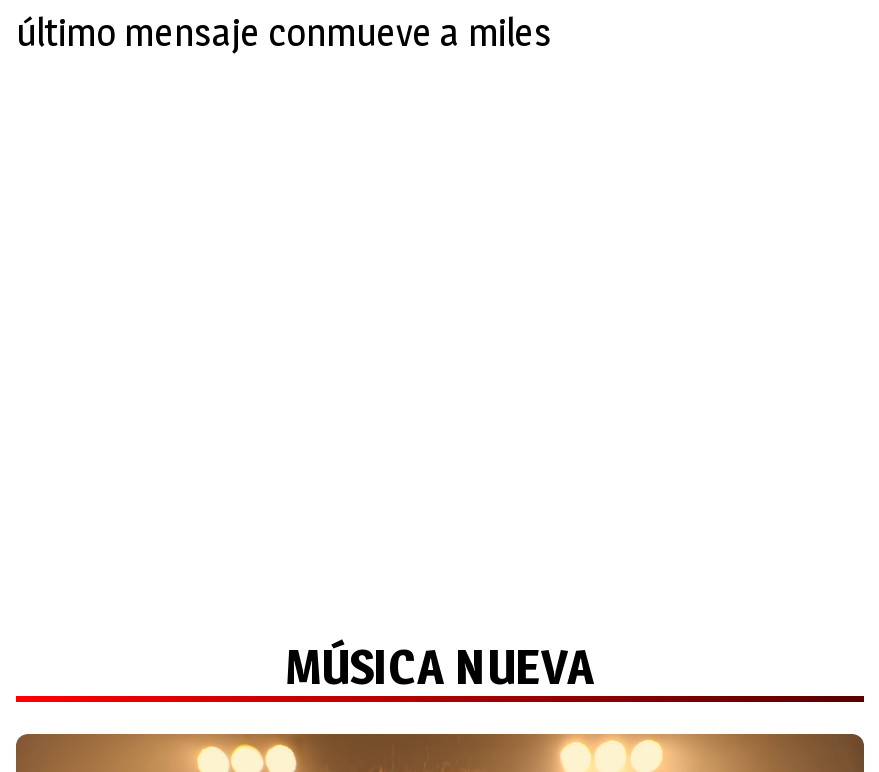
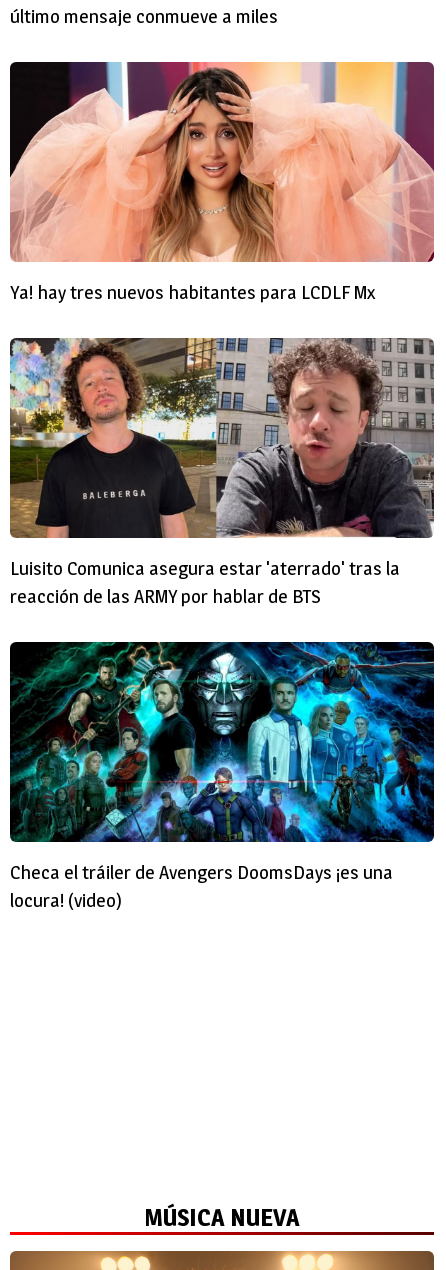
+ [image]
+ Ya! hay tres nuevos habitantes para LCDLF Mx

+ [image]
+ Luisito Comunica asegura estar 'aterrado' tras la
+ reacción de las ARMY por hablar de BTS

+ [image]
+ Checa el tráiler de Avengers DoomsDays ¡es una
+ locura! (video)
